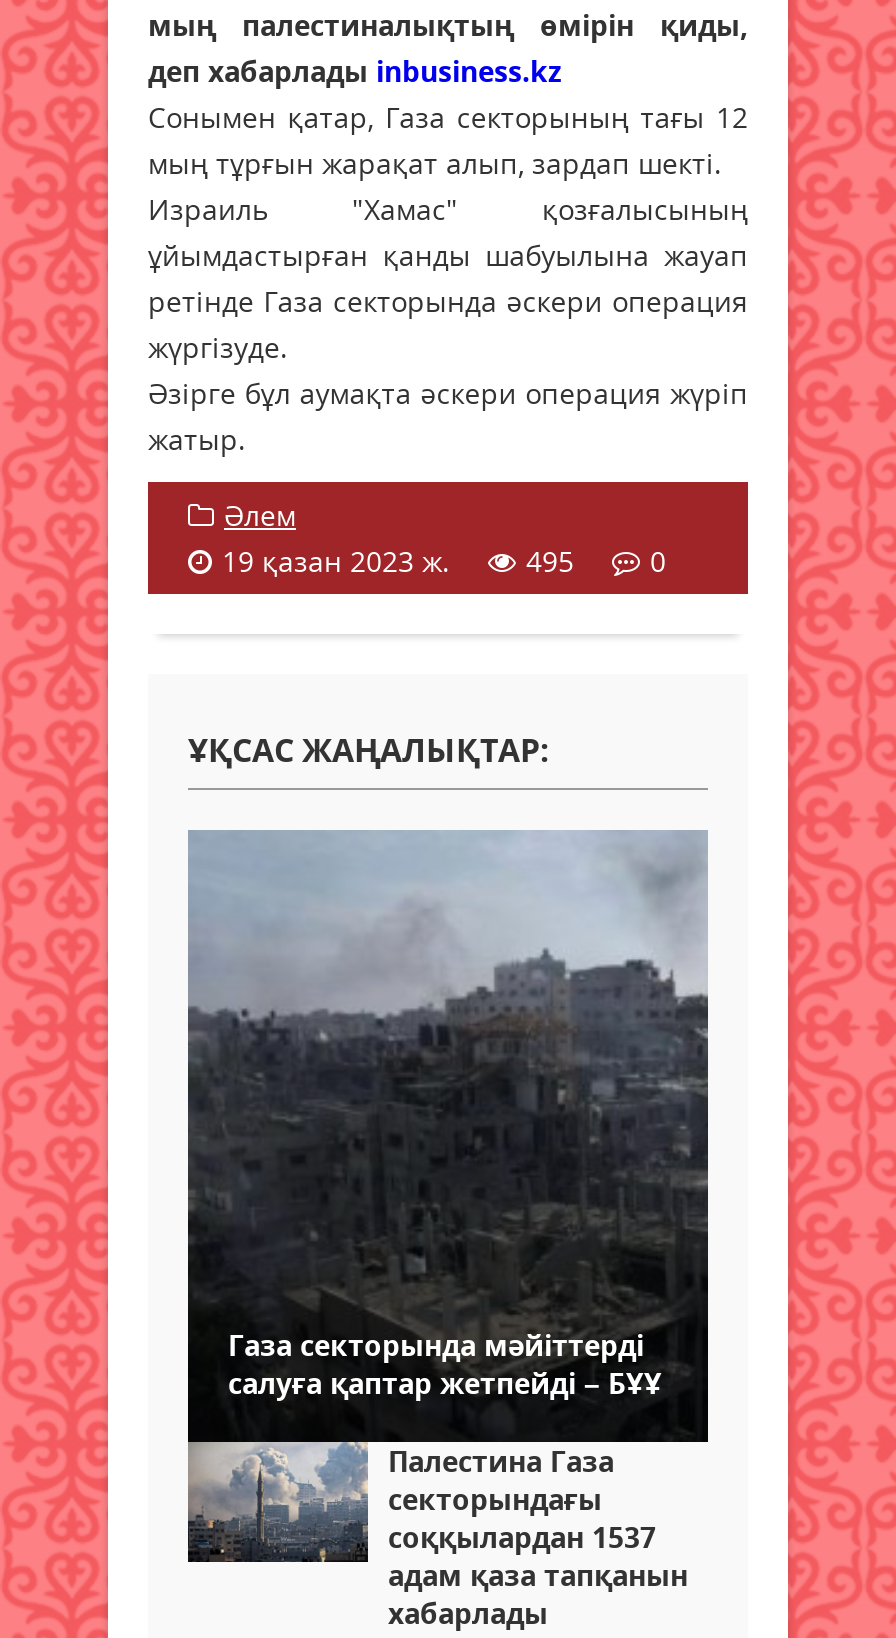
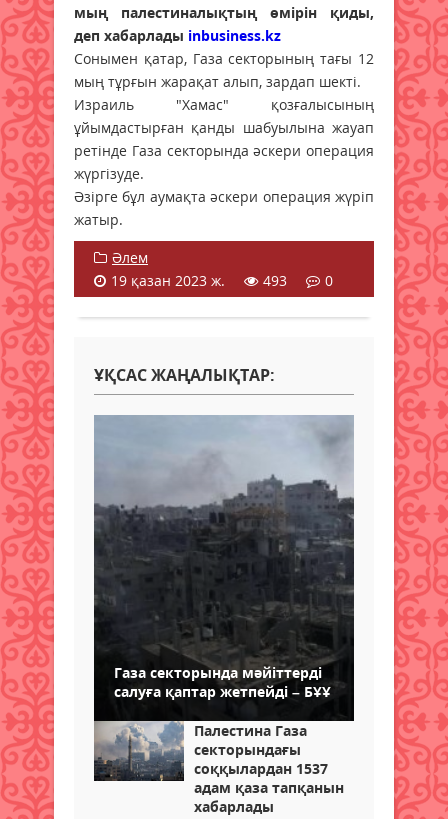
- 19 қазан 2023 ж. 495 0
+ 19 қазан 2023 ж. 493 0
